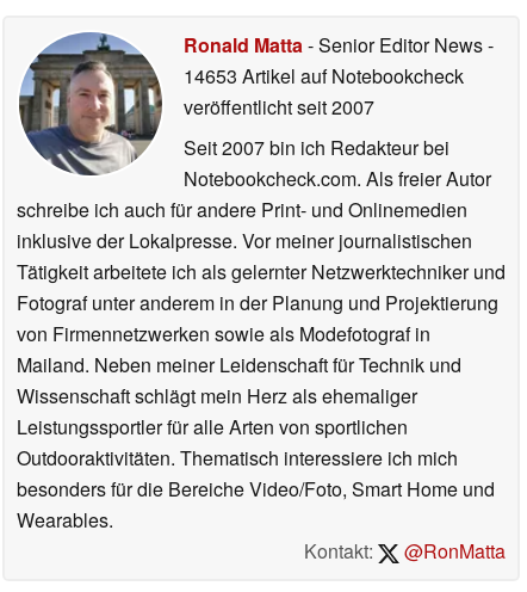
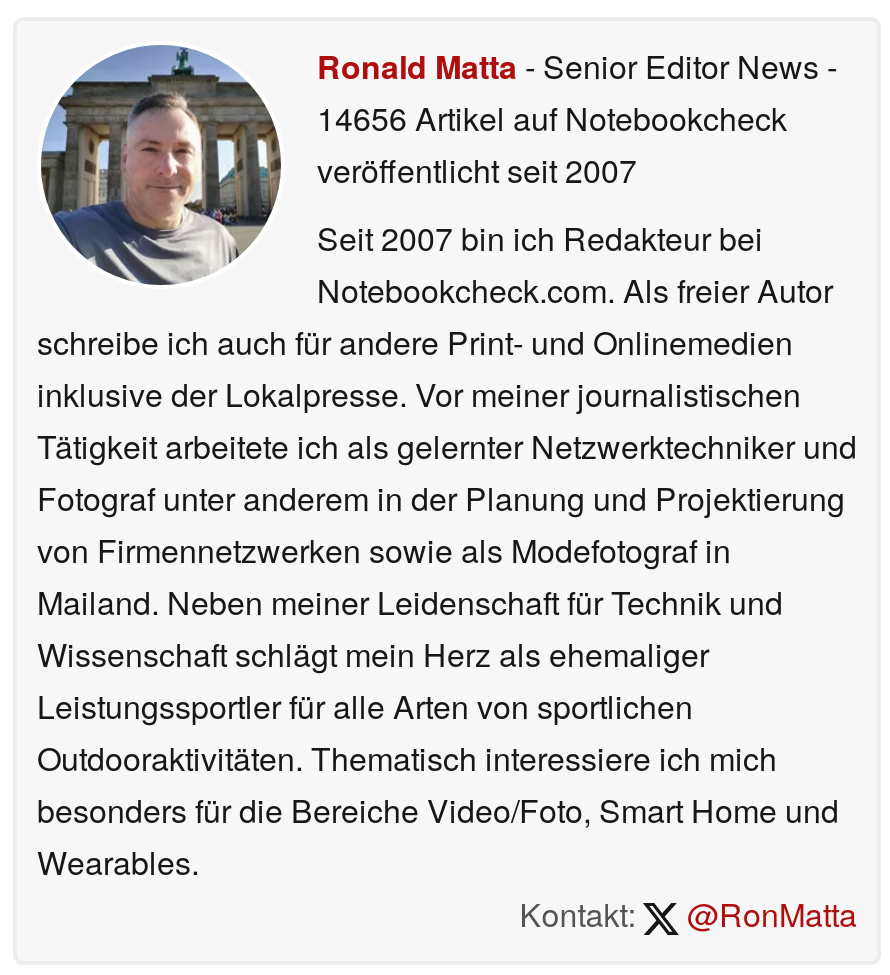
- 14653 Artikel auf Notebookcheck
+ 14656 Artikel auf Notebookcheck
